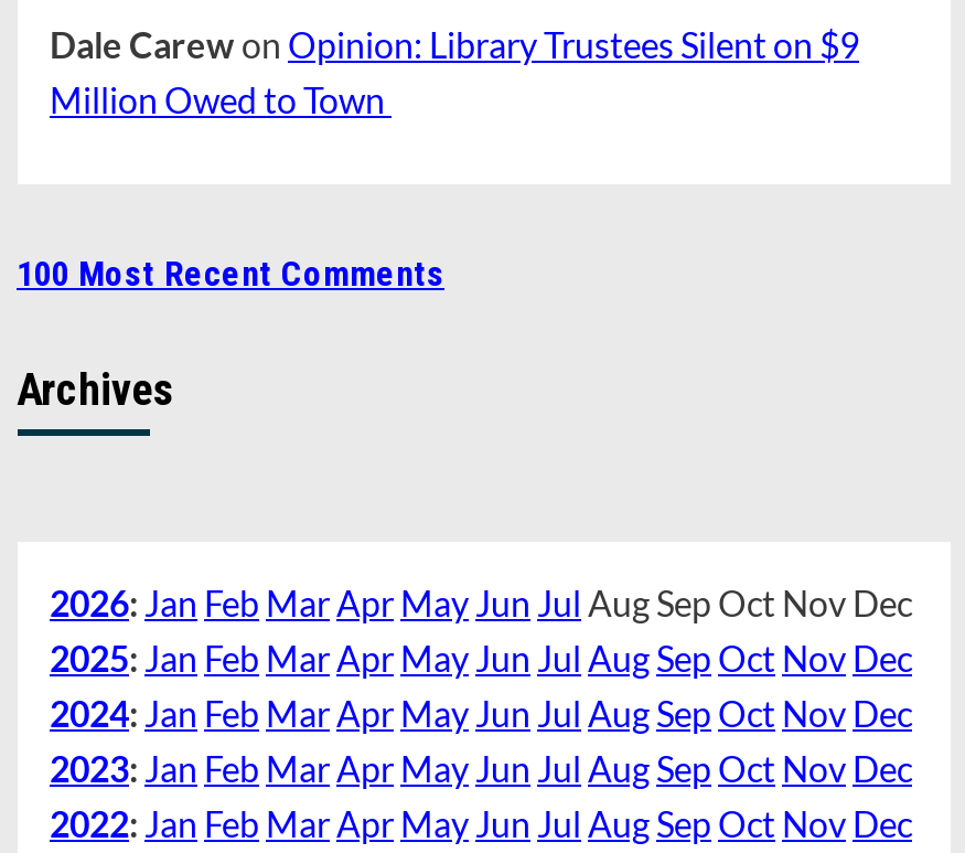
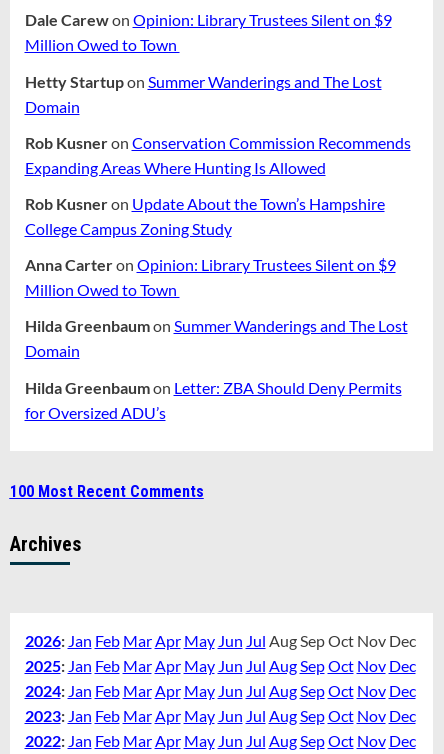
+ Hetty Startup on Summer Wanderings and The Lost
+ Domain
+ Rob Kusner on Conservation Commission Recommends
+ Expanding Areas Where Hunting Is Allowed
+ Rob Kusner on Update About the Town’s Hampshire
+ College Campus Zoning Study
+ Anna Carter on Opinion: Library Trustees Silent on $9
+ Million Owed to Town
+ Hilda Greenbaum on Summer Wanderings and The Lost
+ Domain
+ Hilda Greenbaum on Letter: ZBA Should Deny Permits
+ for Oversized ADU’s
